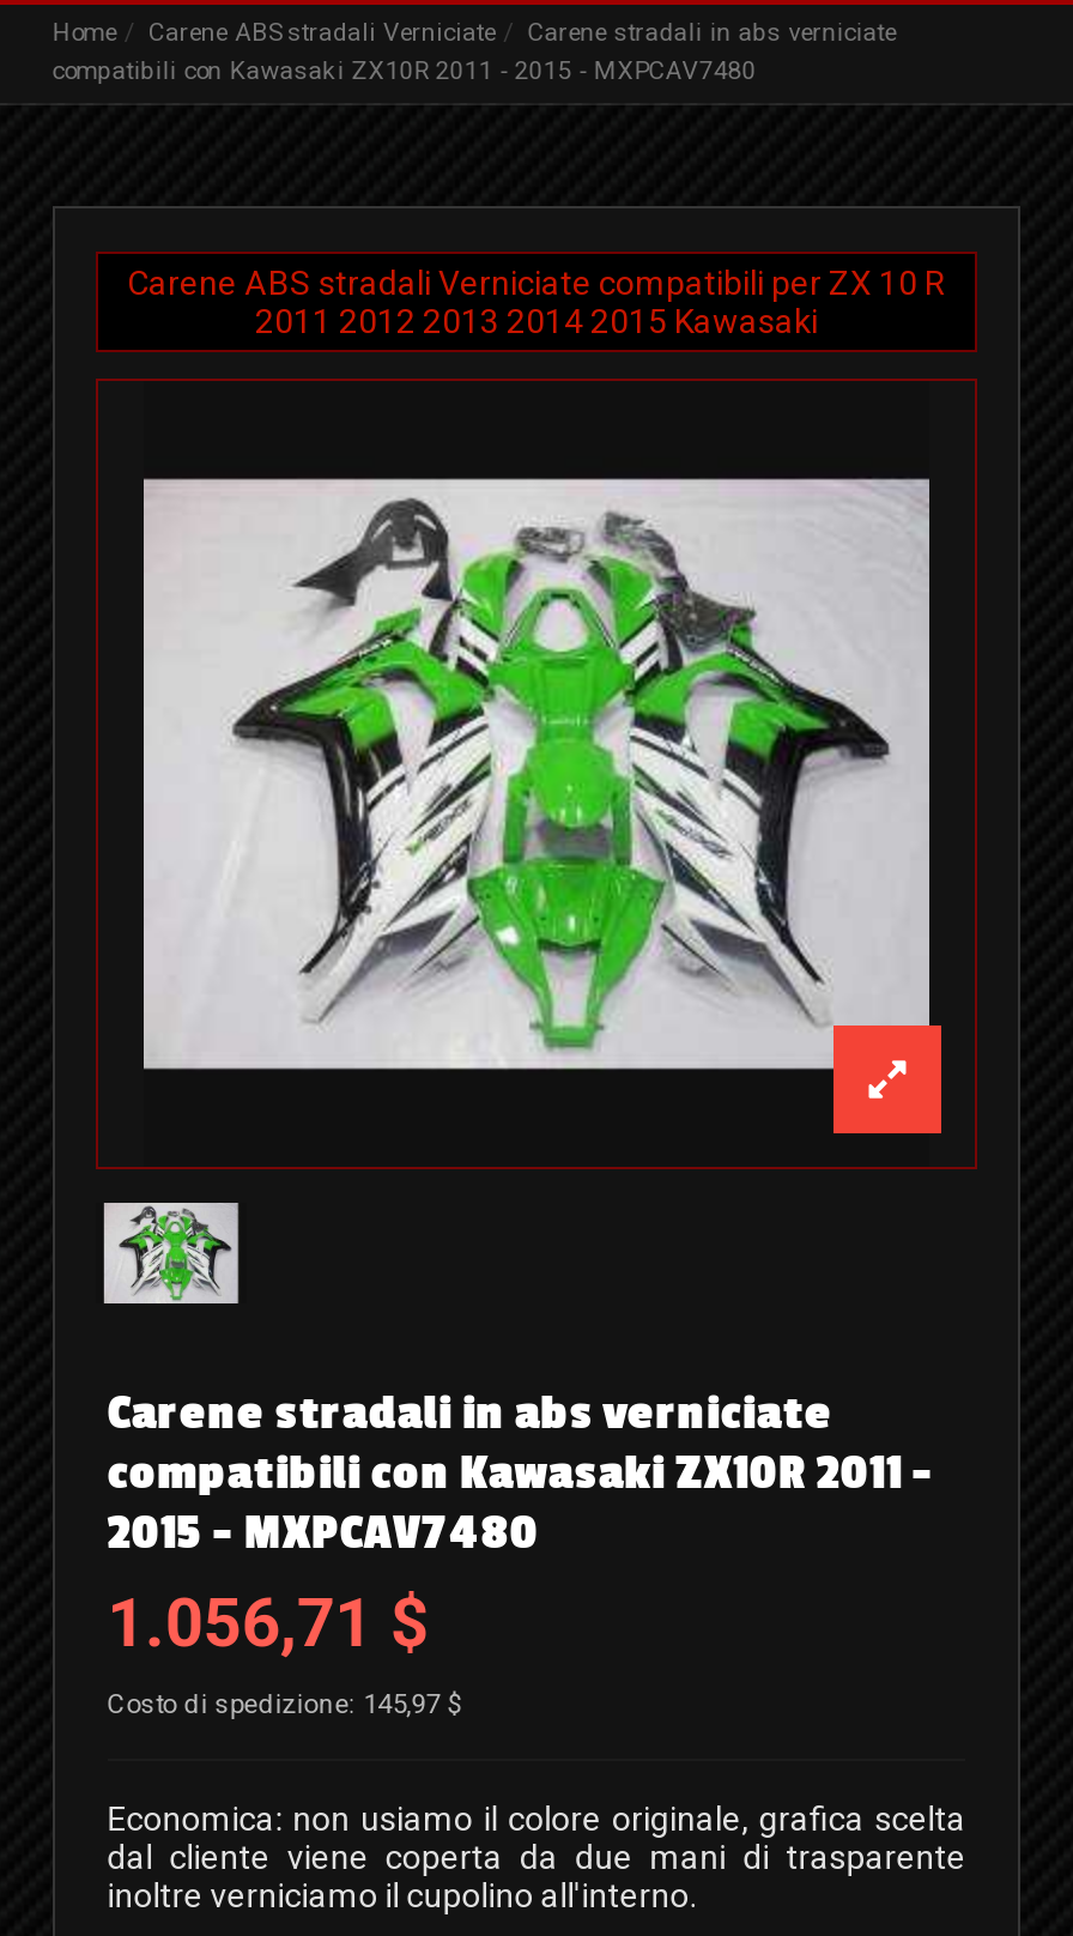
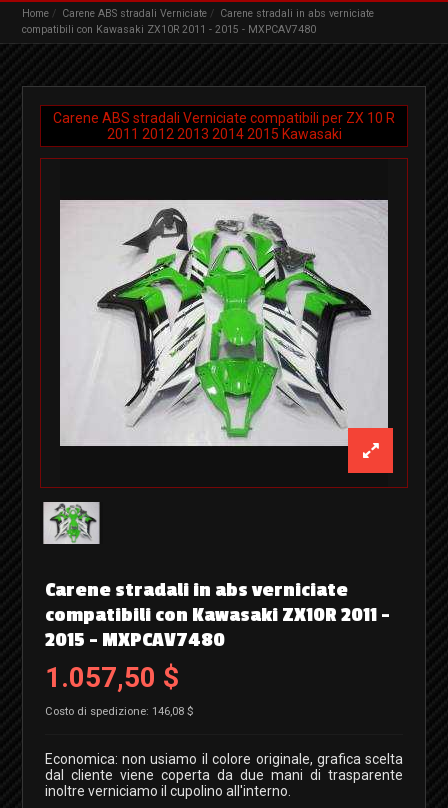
- 1.056,71 $
+ 1.057,50 $

- Costo di spedizione: 145,97 $
+ Costo di spedizione: 146,08 $
